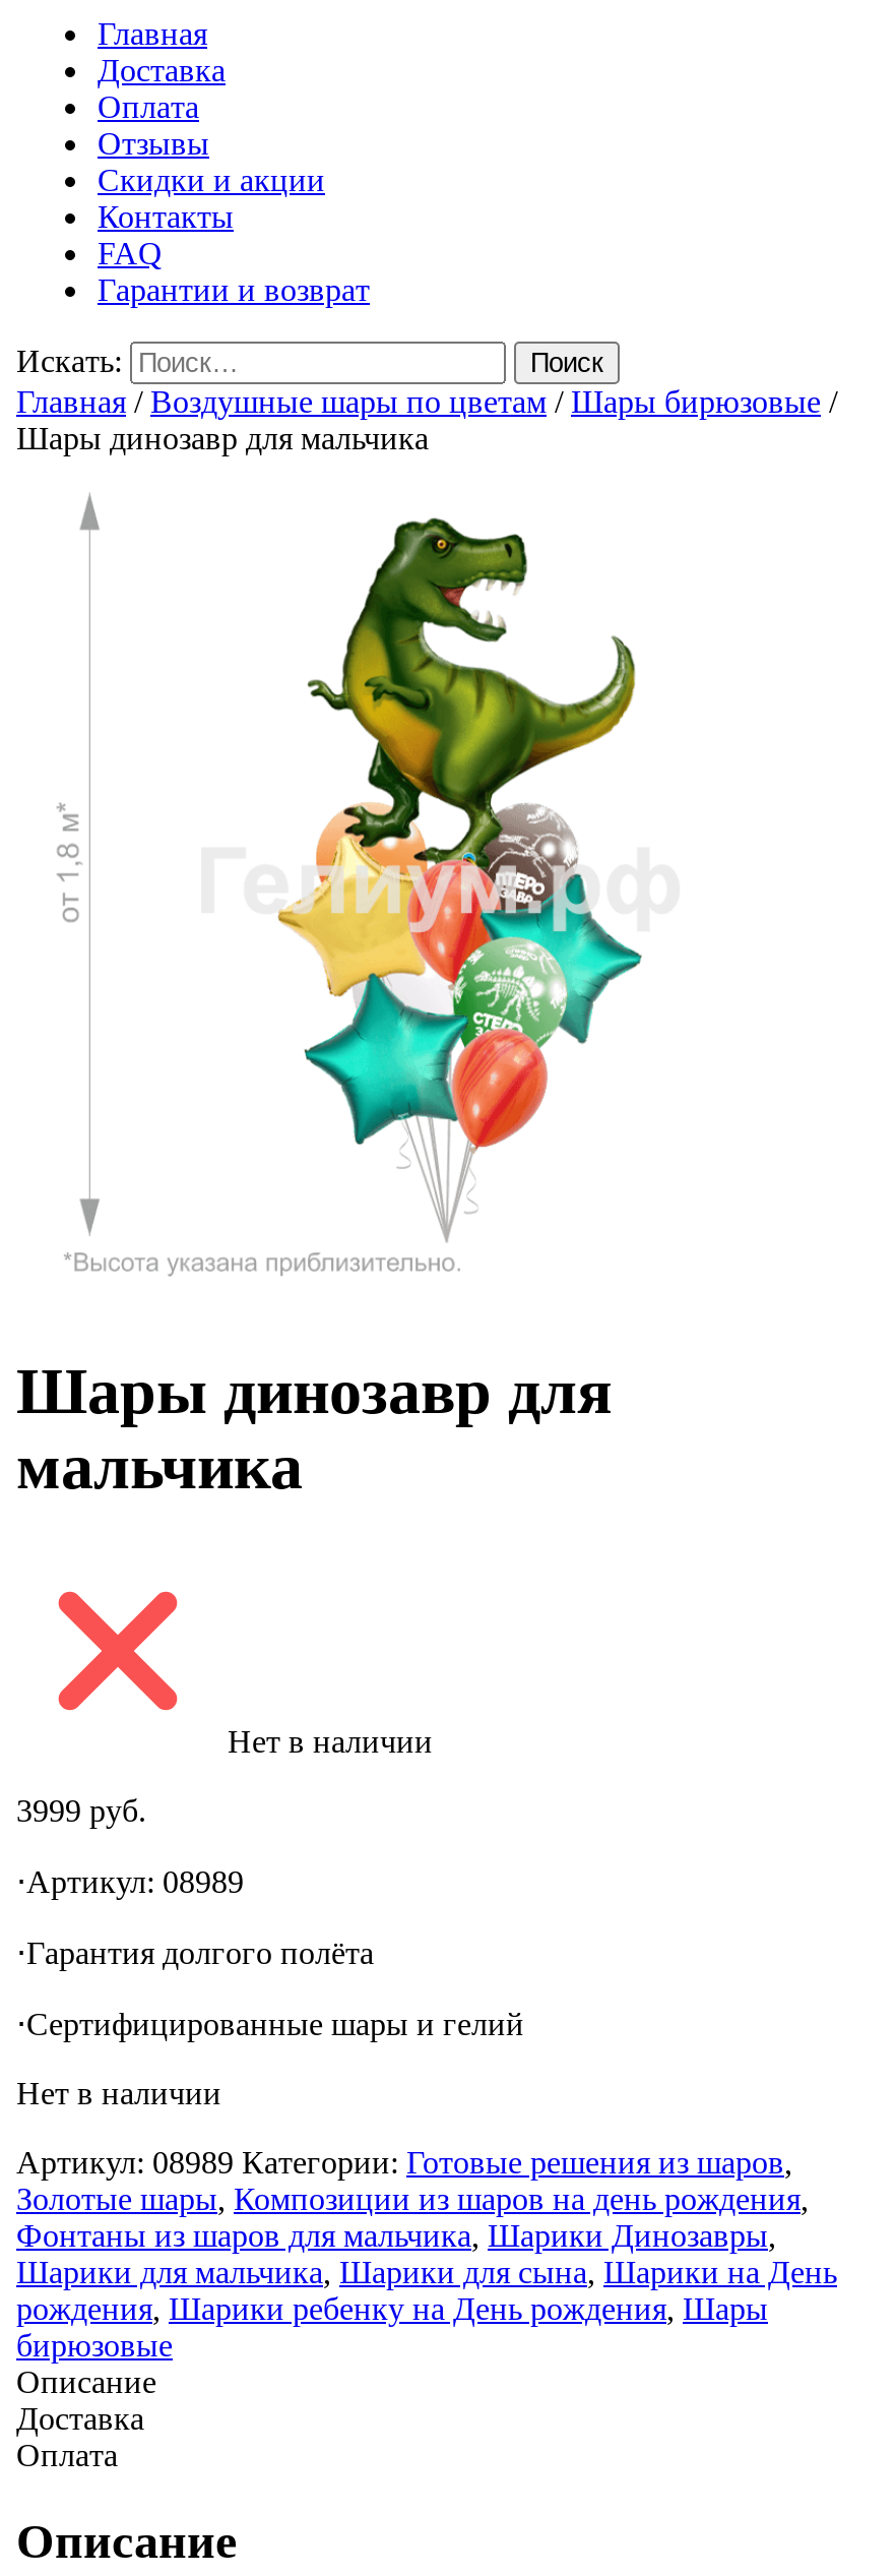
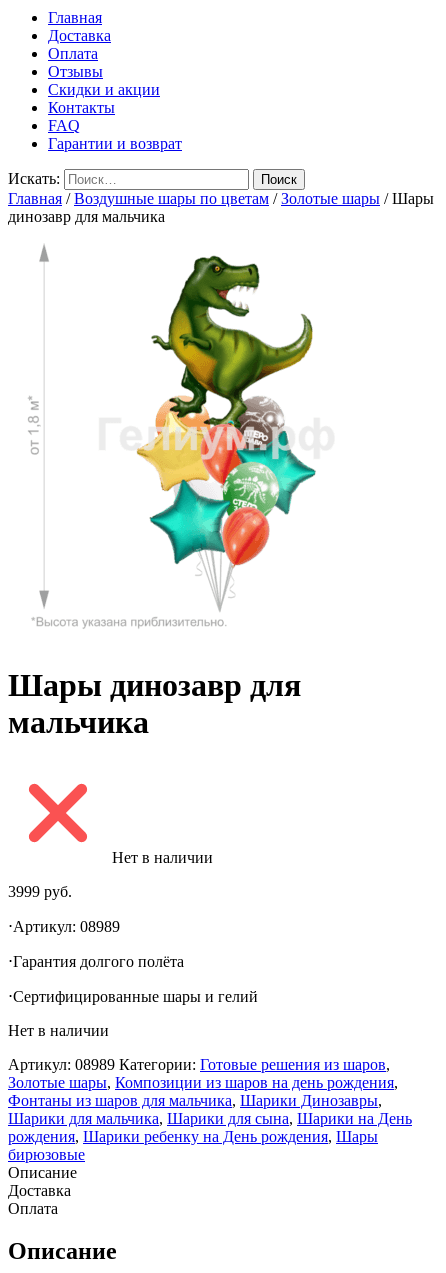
- Главная/Воздушные шары по цветам/Шары бирюзовые /
- Шары динозавр для мальчика
+ Главная /Воздушные шары по цветам/Золотые шары / Шары
+ динозавр для мальчика
